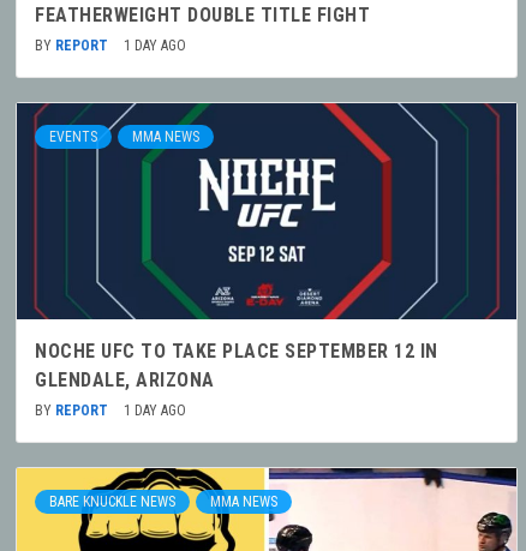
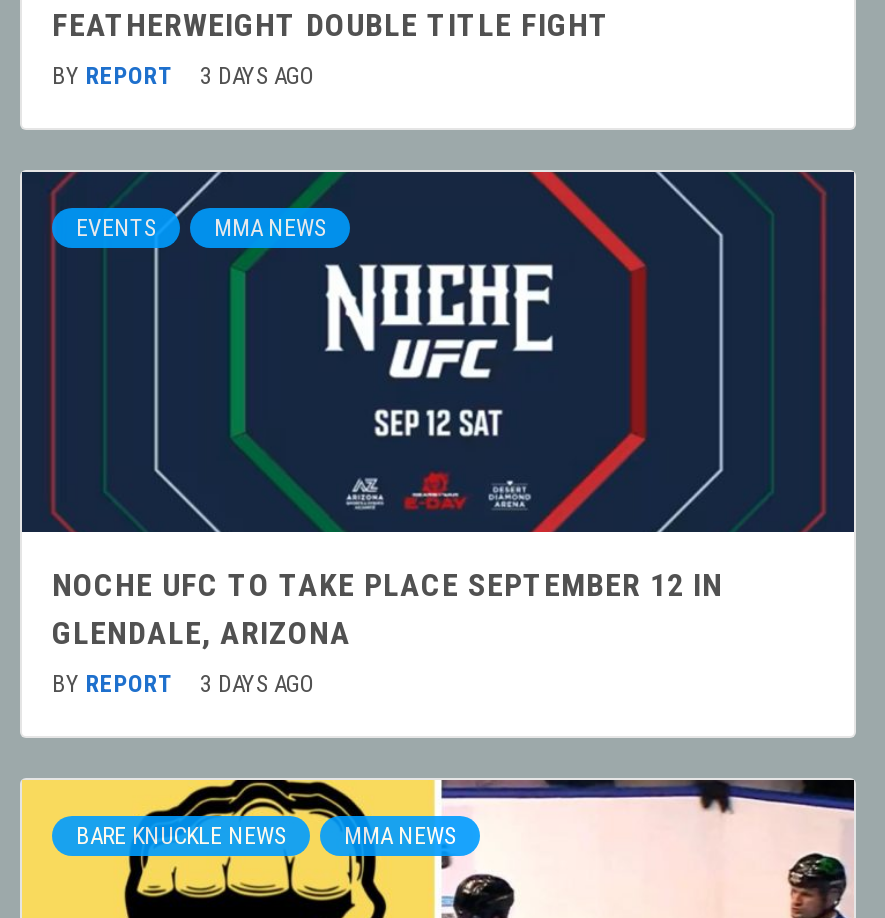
- BY REPORT 1 DAY AGO
+ BY REPORT 3 DAYS AGO

- BY REPORT 1 DAY AGO
+ BY REPORT 3 DAYS AGO
